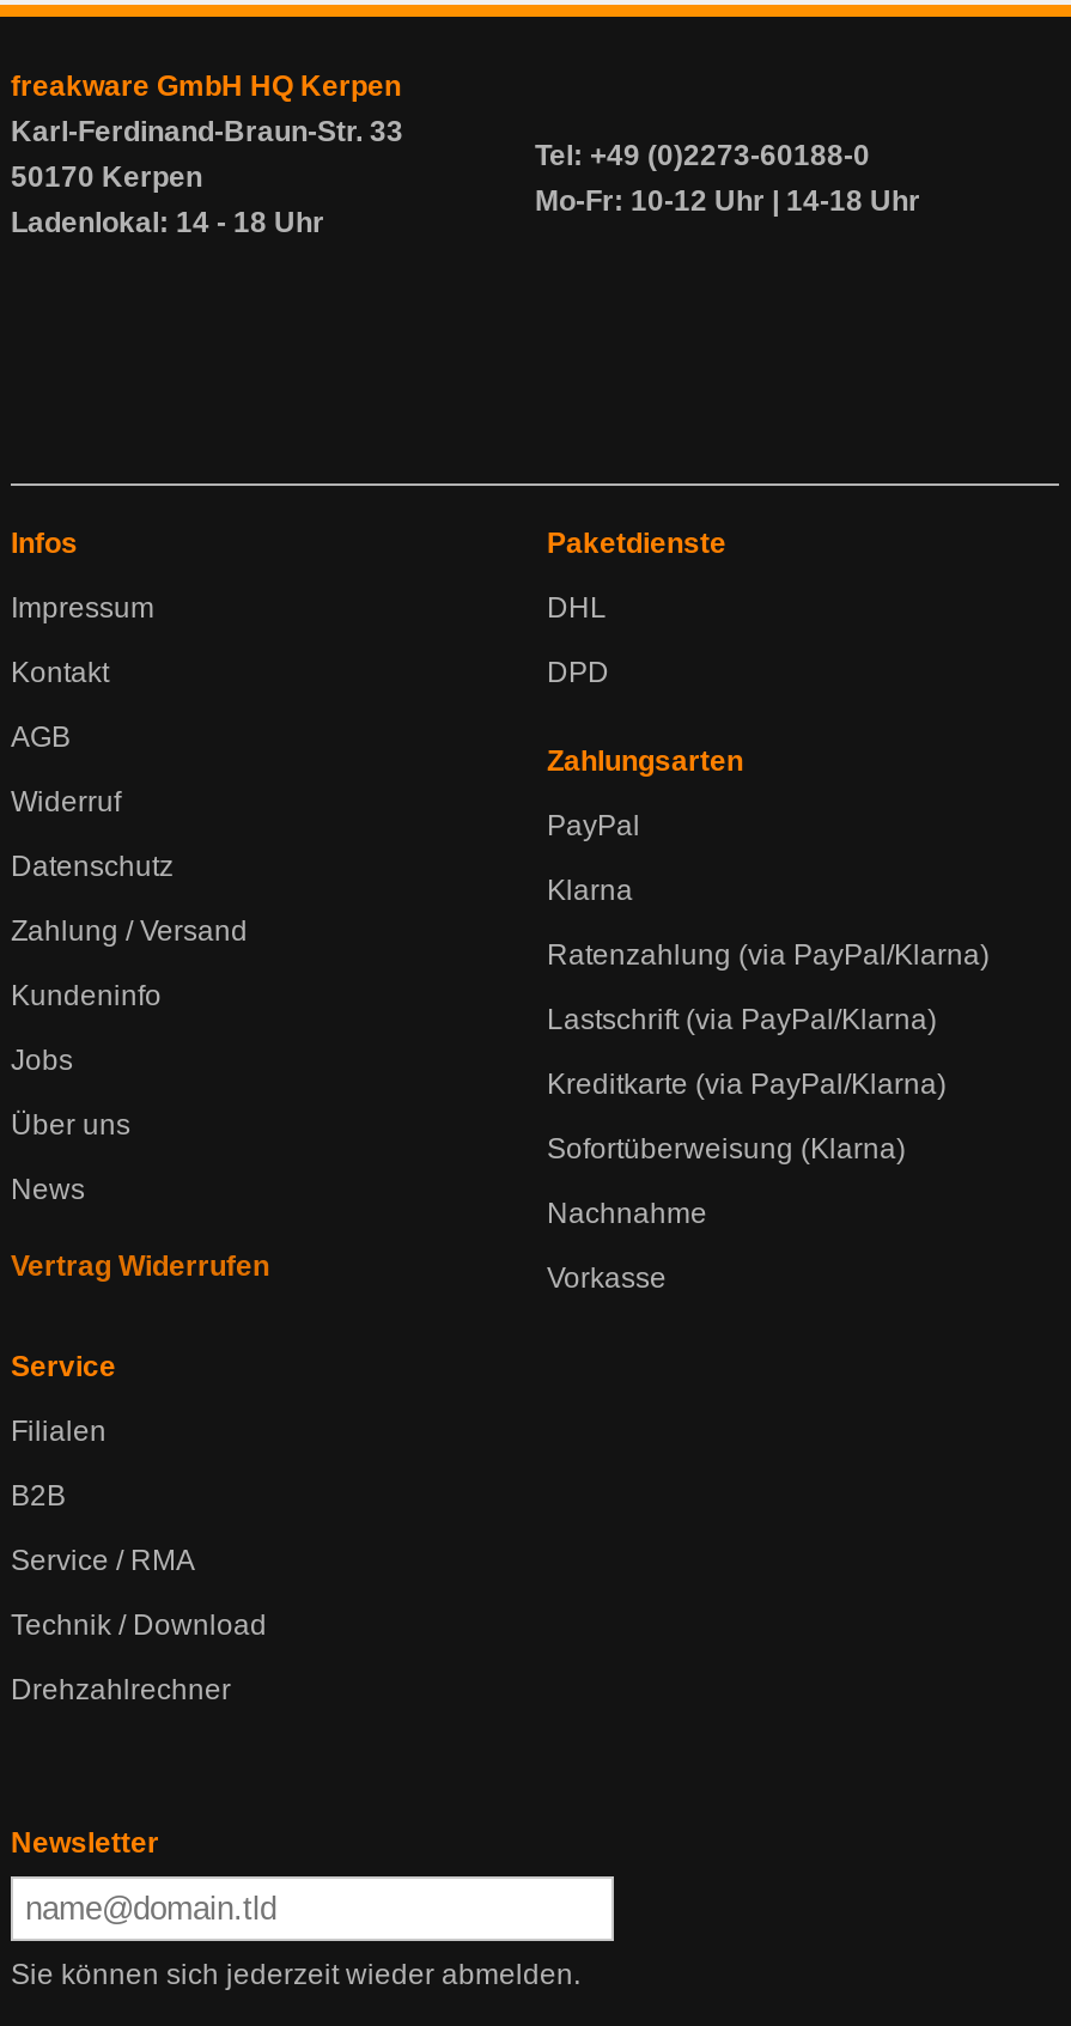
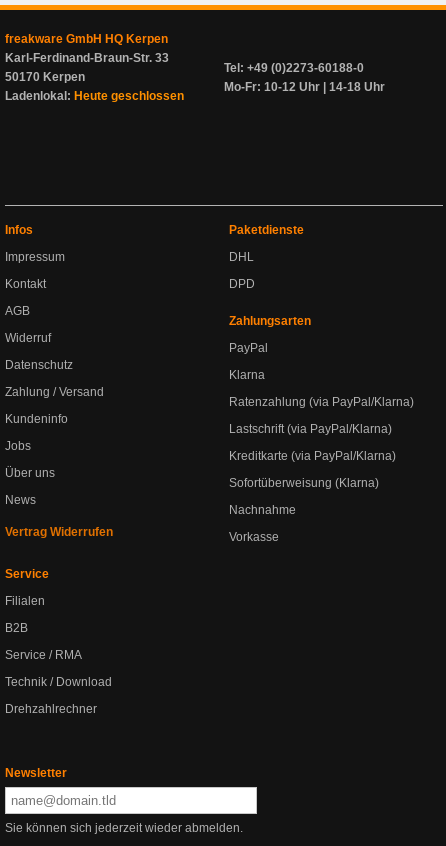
- Ladenlokal: 14 - 18 Uhr
+ Ladenlokal: Heute geschlossen
